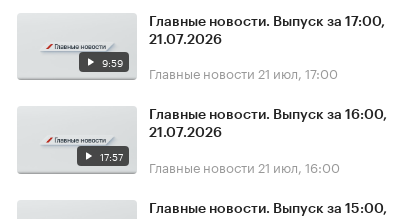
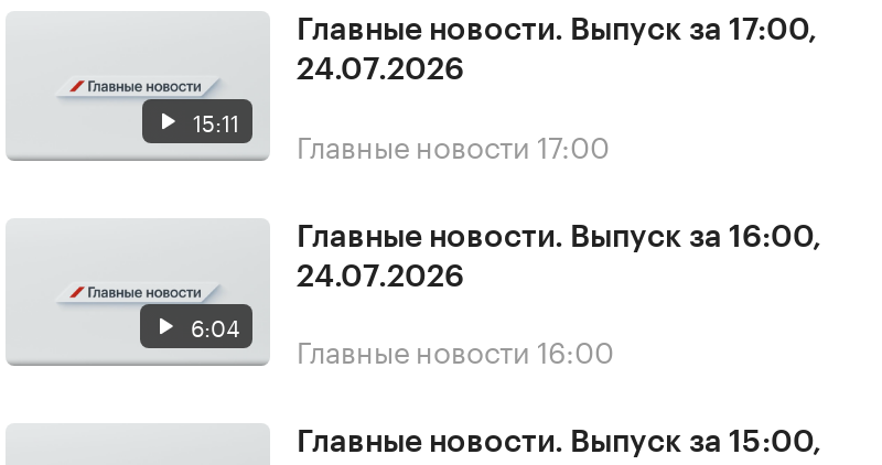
- 21.07.2026
+ 24.07.2026

- 9:59
+ 15:11

- Главные новости 21 июл, 17:00
+ Главные новости 17:00

- 21.07.2026
+ 24.07.2026

- 17:57
+ 6:04

- Главные новости 21 июл, 16:00
+ Главные новости 16:00
